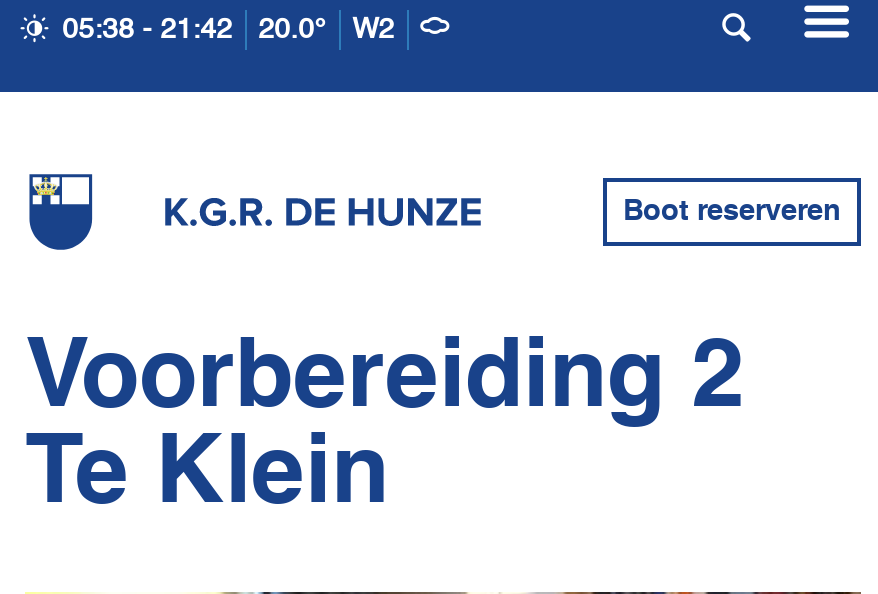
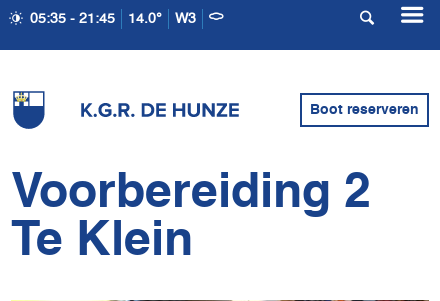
- 05:38 - 21:42
- 20.0°
- W2
+ 05:35 - 21:45
+ 14.0°
+ W3
